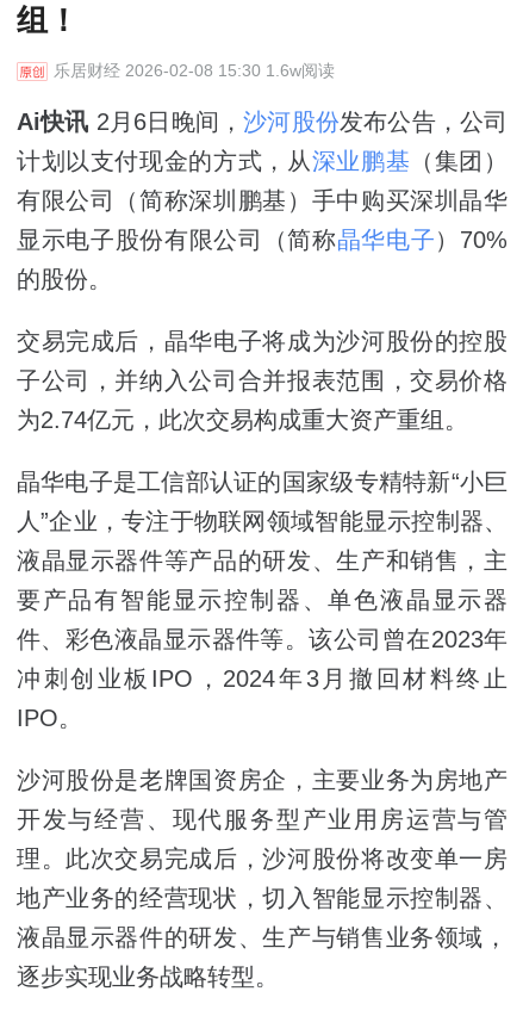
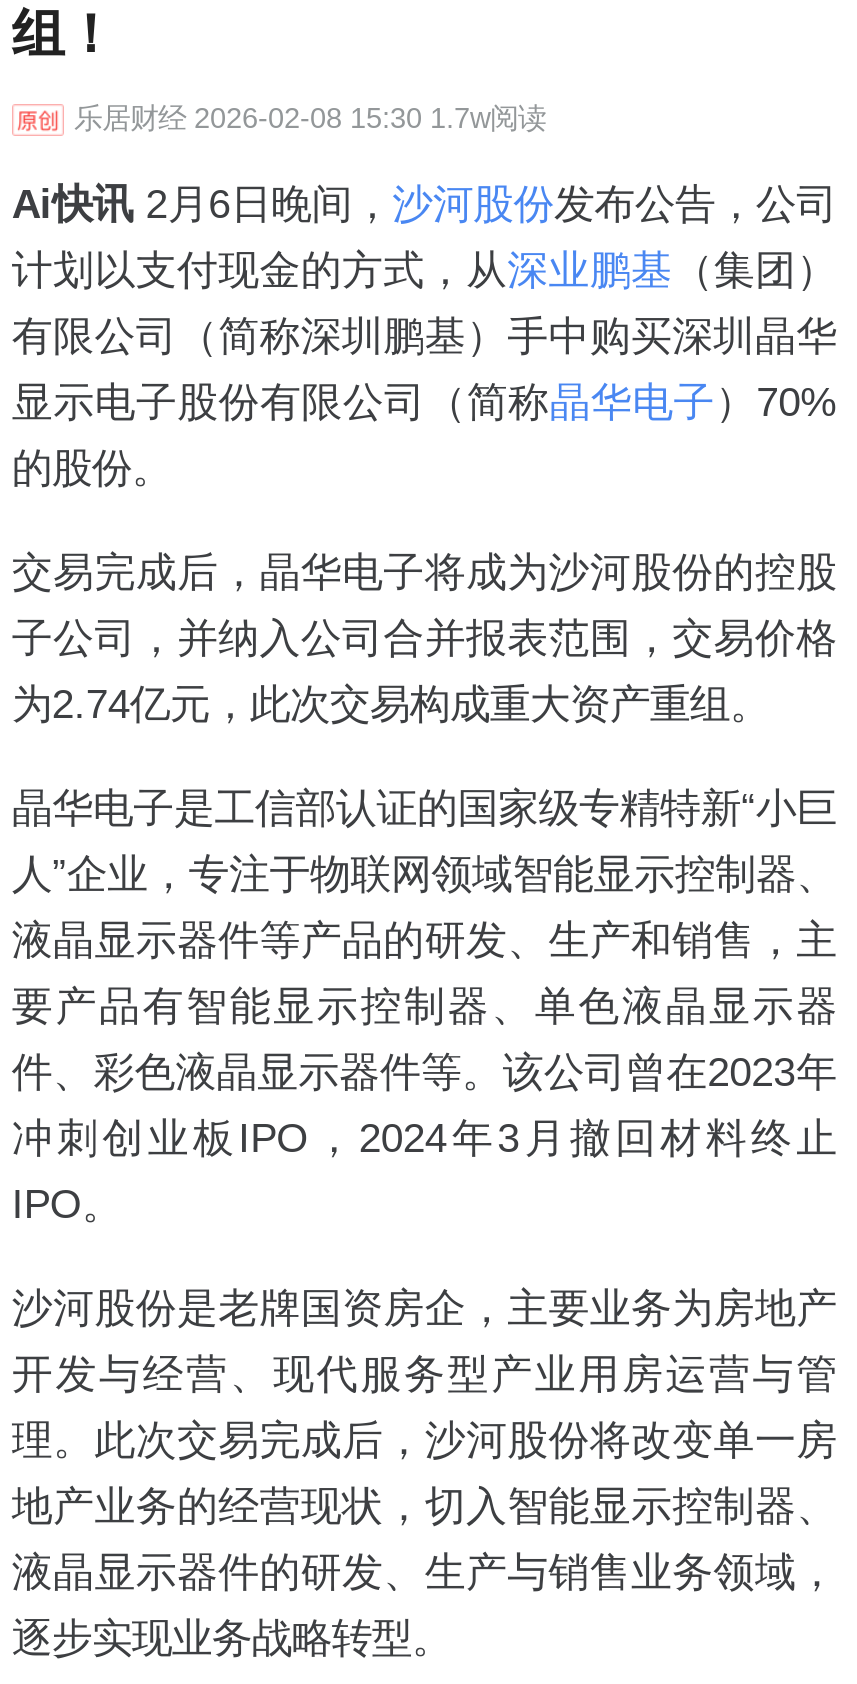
- 乐居财经2026-02-08 15:30 1.6w阅读
+ 乐居财经2026-02-08 15:30 1.7w阅读
